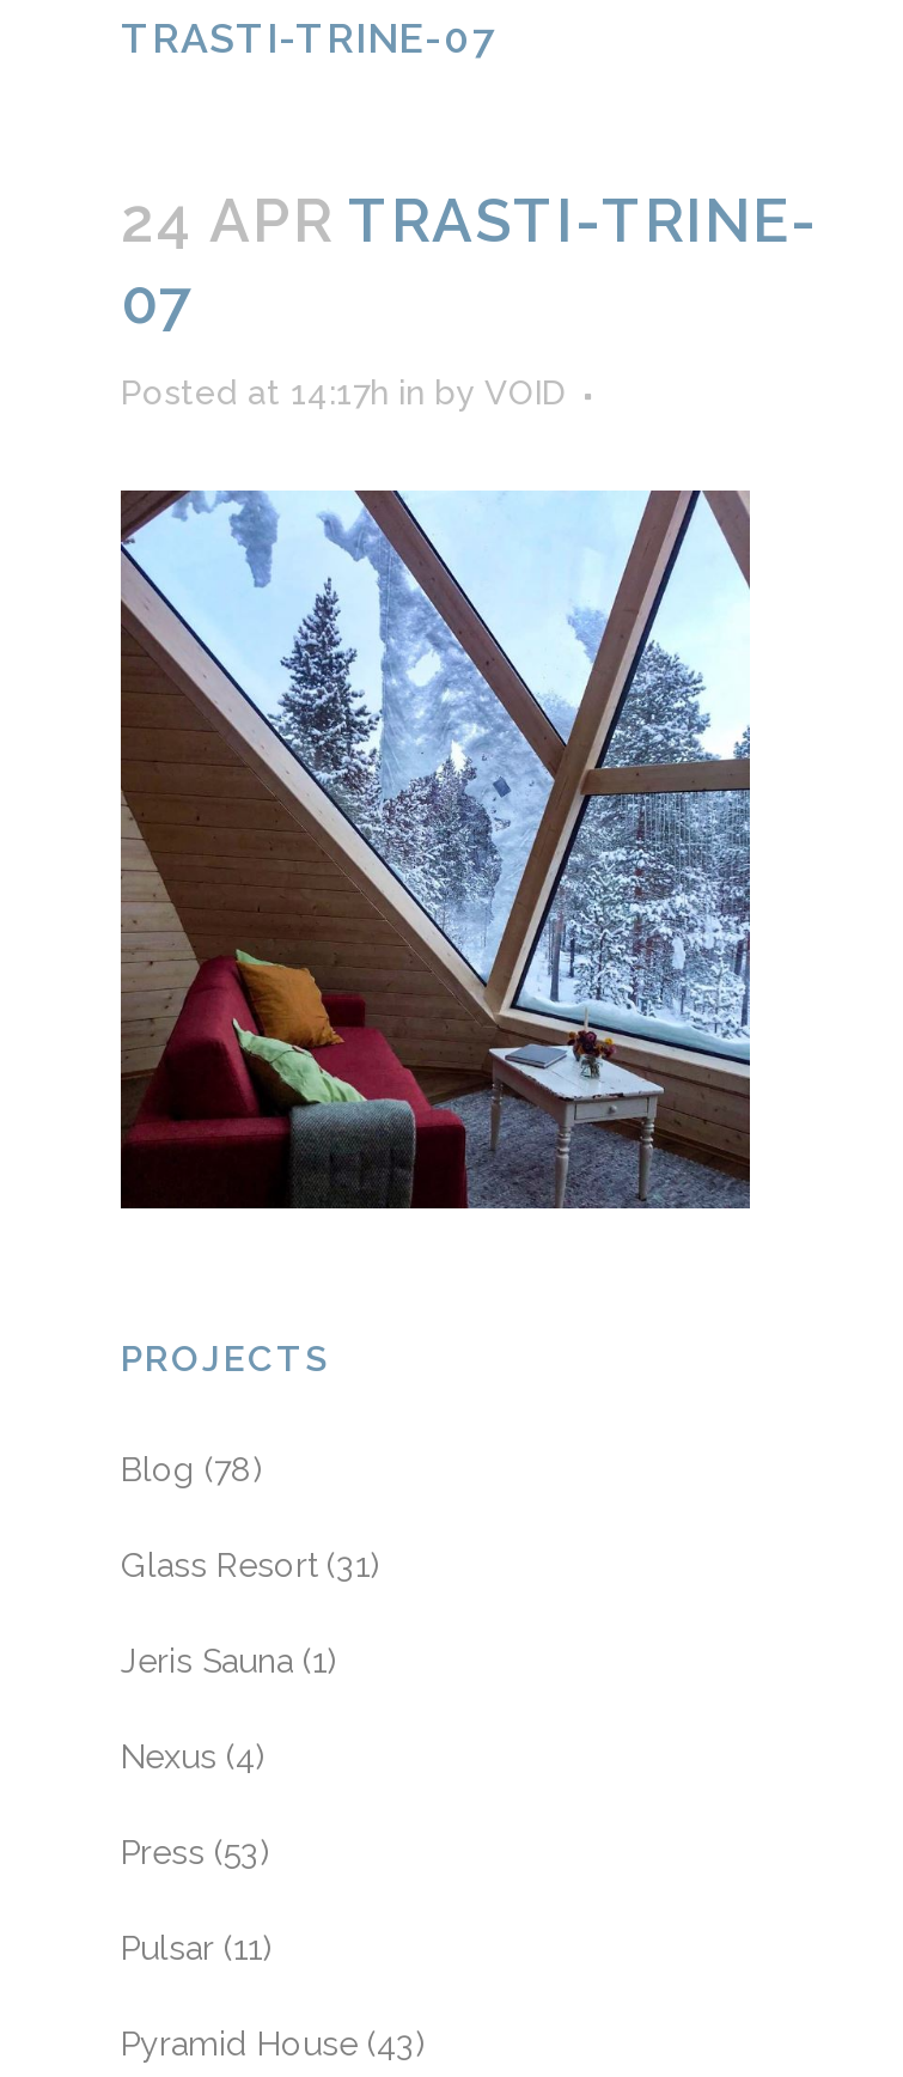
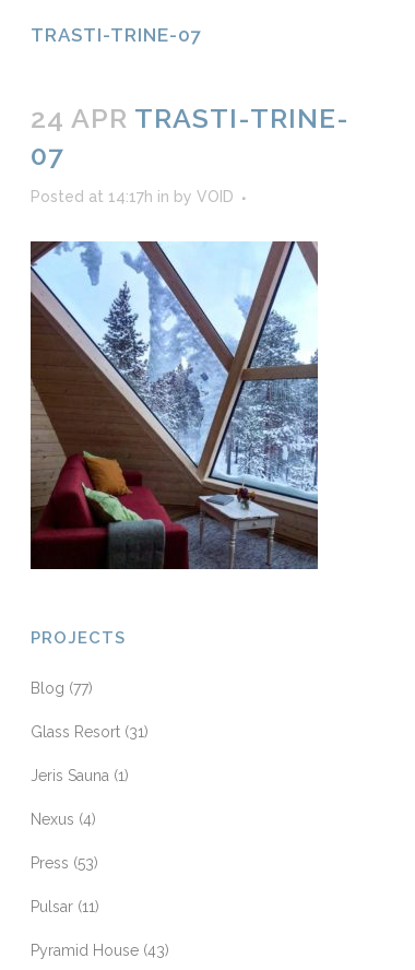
- Blog (78)
+ Blog (77)
